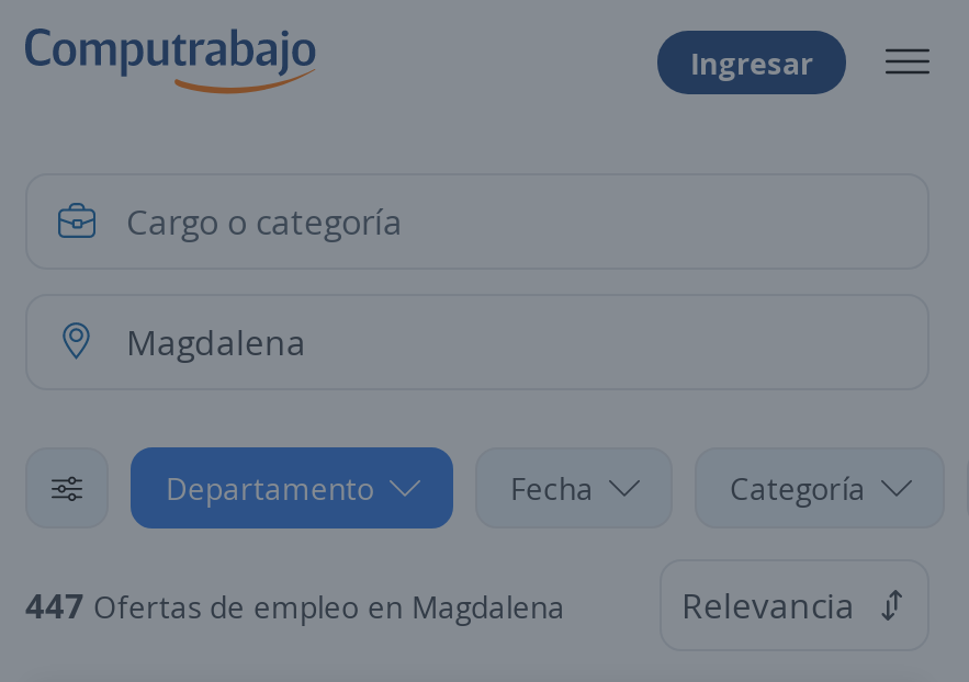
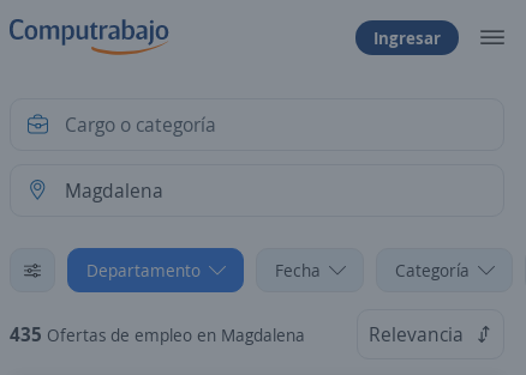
- 447 Ofertas de empleo en Magdalena
+ 435 Ofertas de empleo en Magdalena
